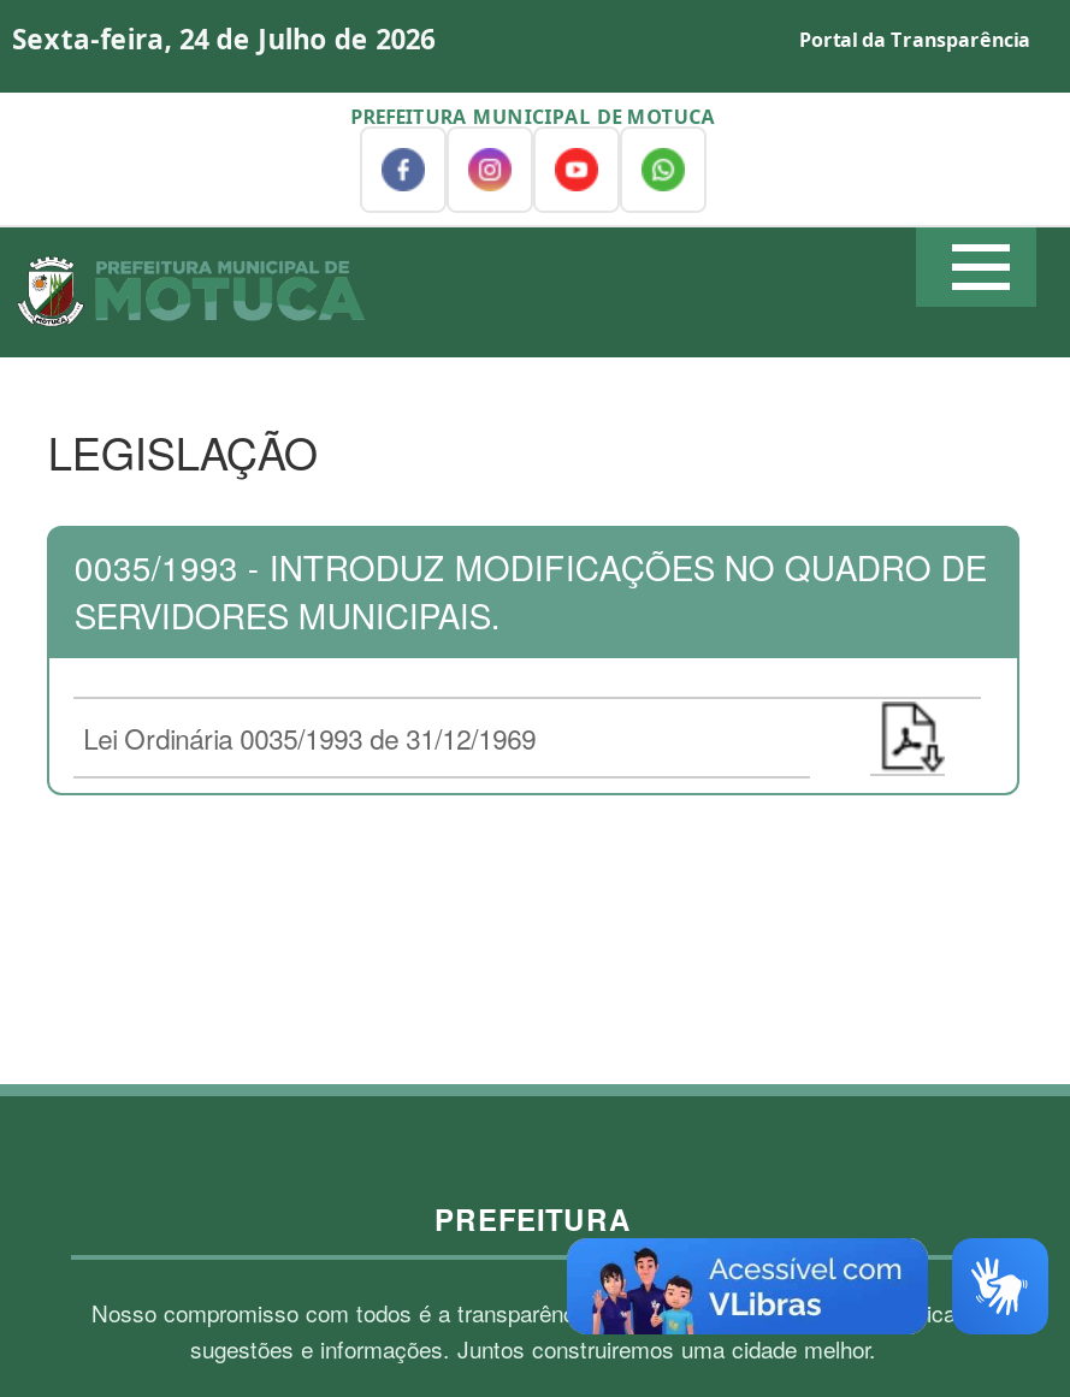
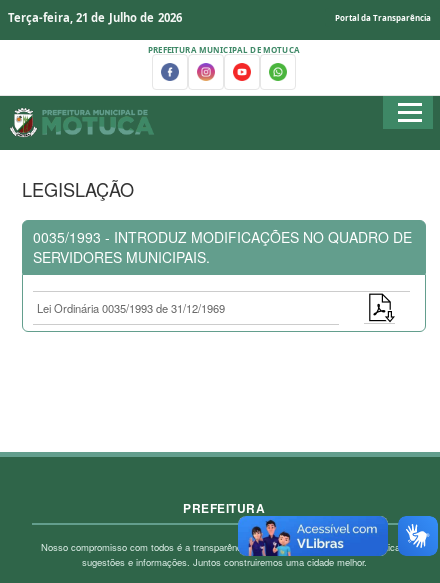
- Sexta-feira, 24 de Julho de 2026
+ Terça-feira, 21 de Julho de 2026
